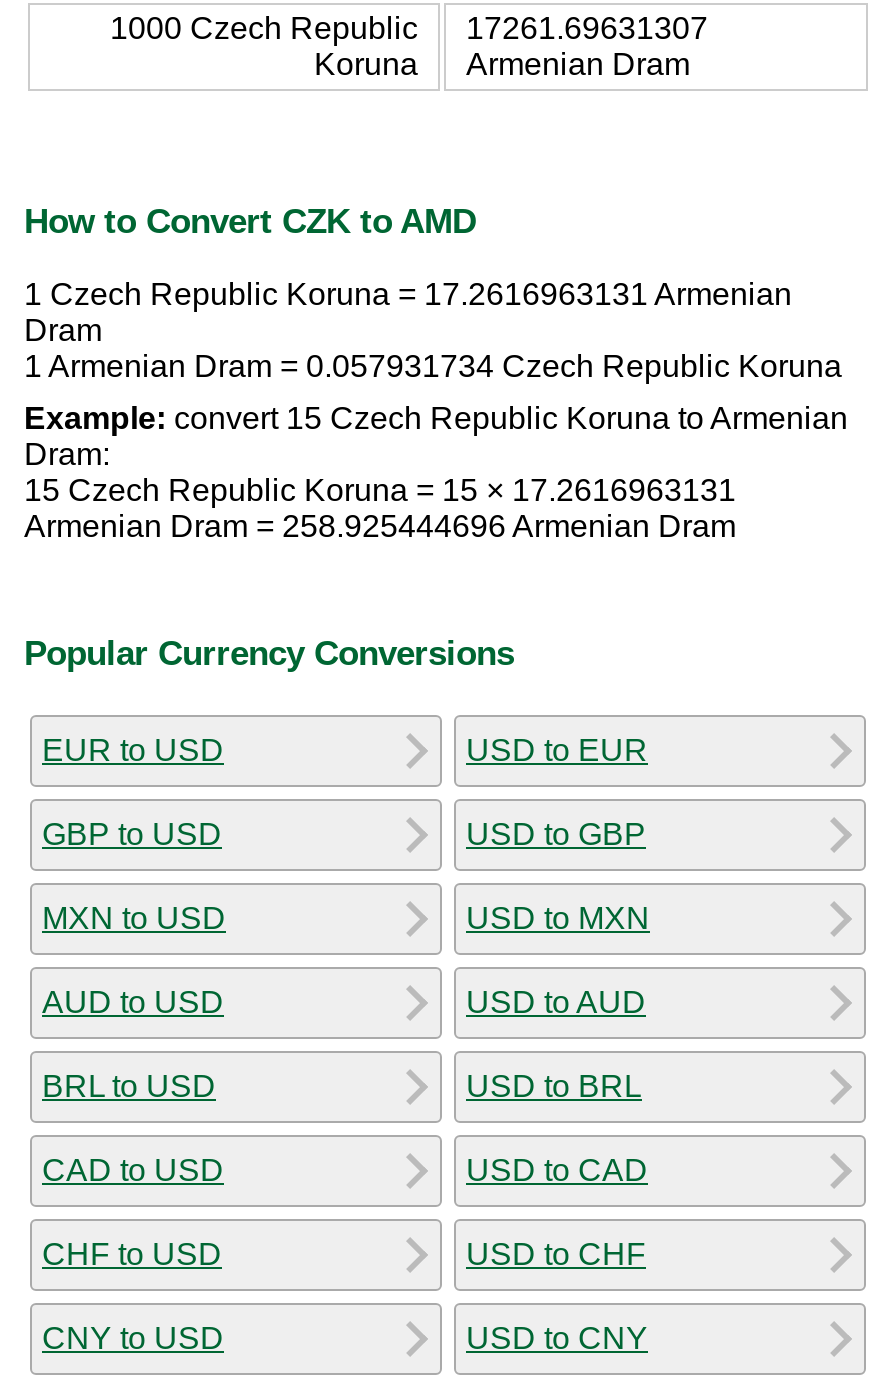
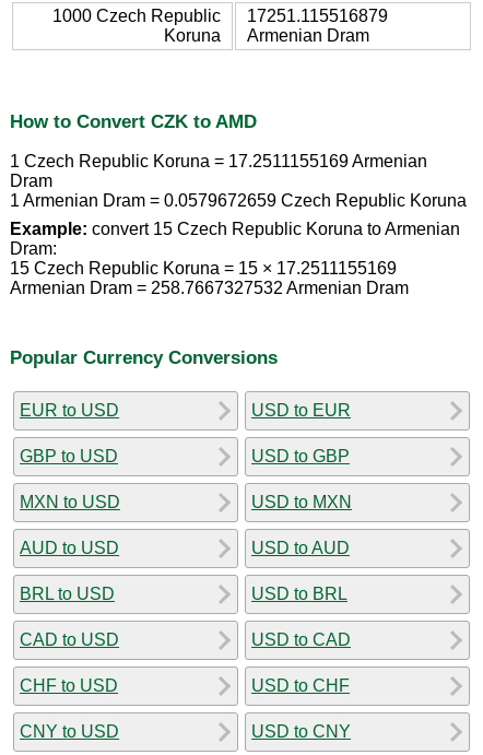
- 1000 Czech Republic 17261.69631307
+ 1000 Czech Republic 17251.115516879

- 1 Czech Republic Koruna = 17.2616963131 Armenian
+ 1 Czech Republic Koruna = 17.2511155169 Armenian

- 1 Armenian Dram = 0.057931734 Czech Republic Koruna
+ 1 Armenian Dram = 0.0579672659 Czech Republic Koruna

- 15 Czech Republic Koruna = 15 × 17.2616963131
+ 15 Czech Republic Koruna = 15 × 17.2511155169

- Armenian Dram = 258.925444696 Armenian Dram
+ Armenian Dram = 258.7667327532 Armenian Dram
